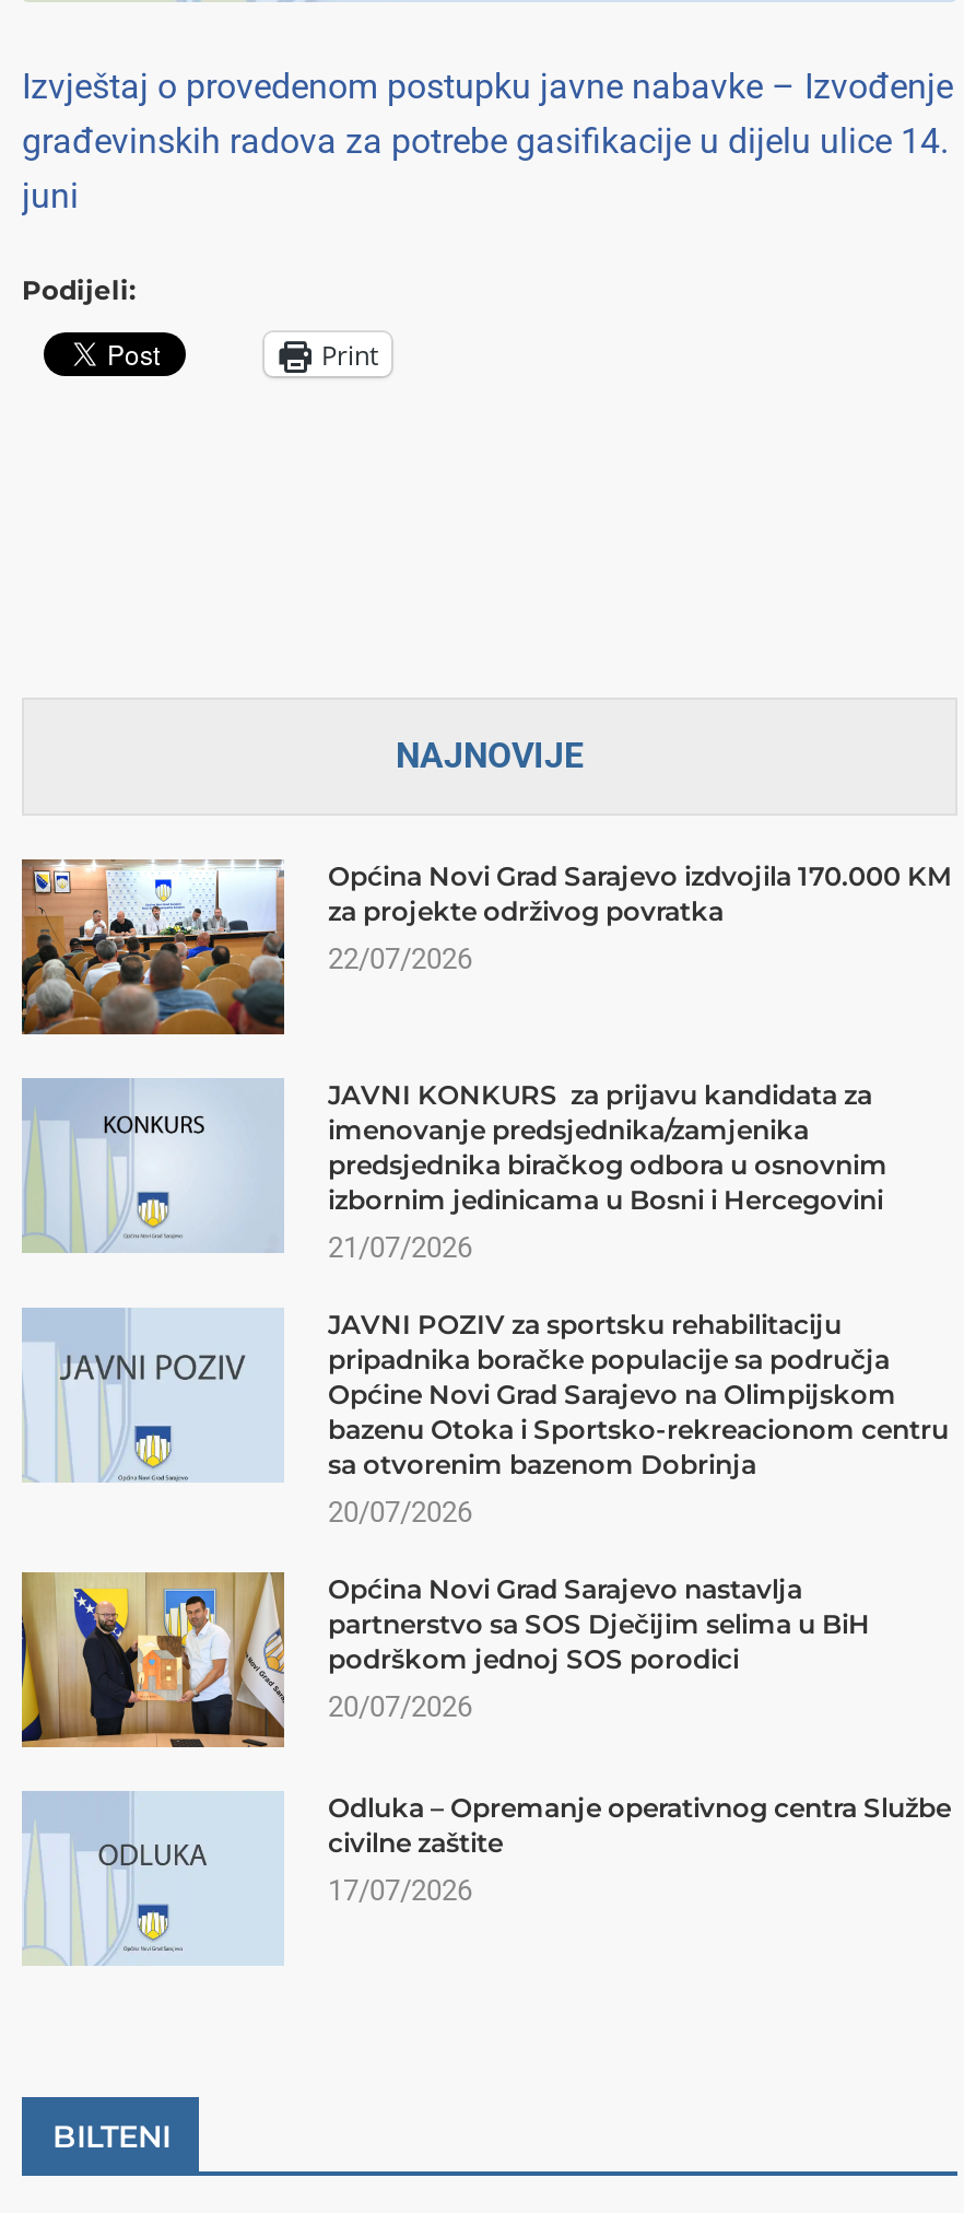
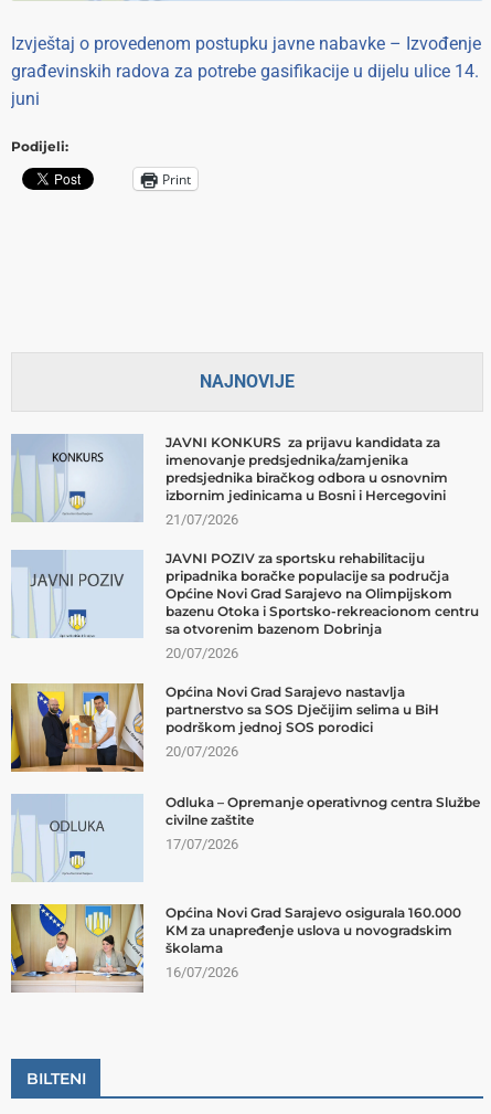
- [image]
- Općina Novi Grad Sarajevo izdvojila 170.000 KM
- za projekte održivog povratka
- 22/07/2026

moved up: [image] | JAVNI KONKURS za prijavu kandidata za | imenovanje predsjednika/zamjenika | ... | civilne zaštite | 17/07/2026

+ [image]
+ Općina Novi Grad Sarajevo osigurala 160.000
+ KM za unapređenje uslova u novogradskim
+ školama
+ 16/07/2026
